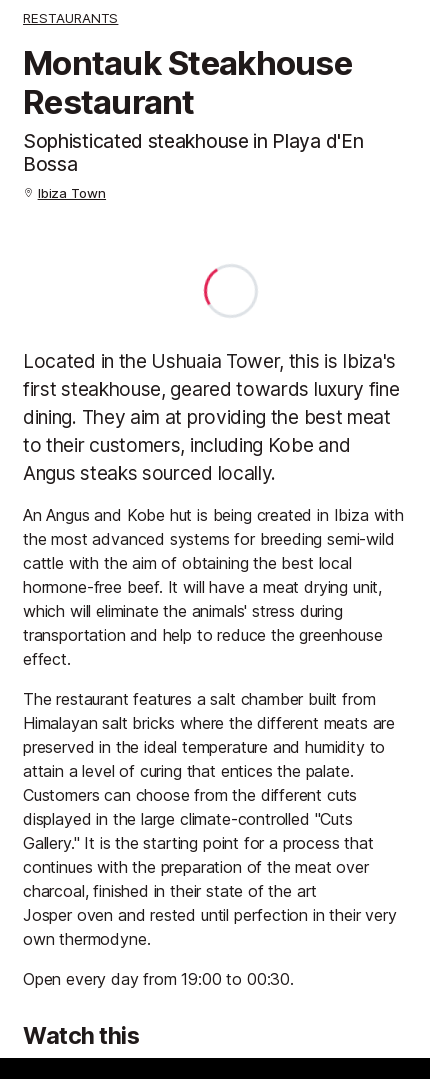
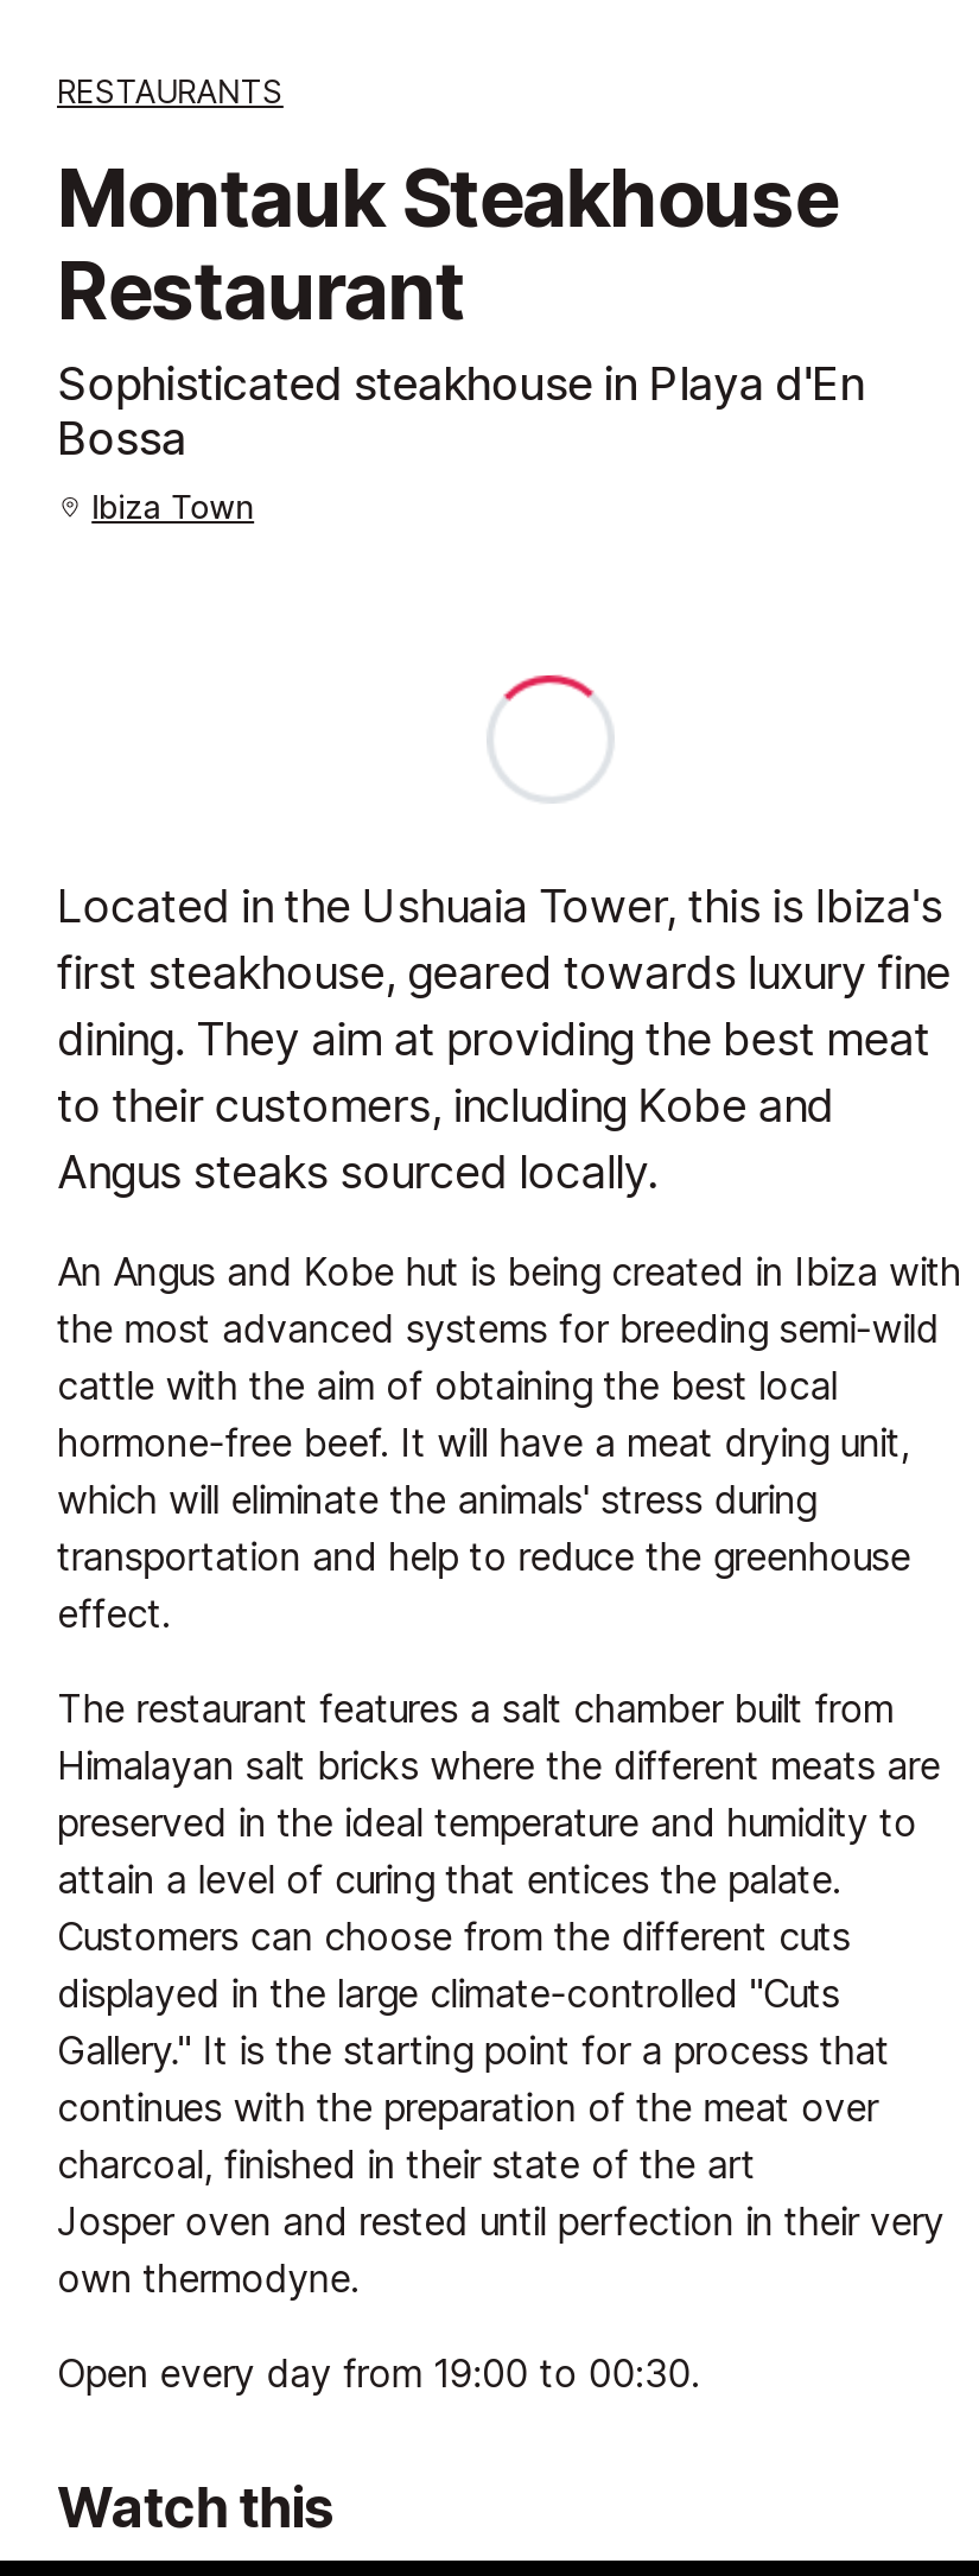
- [image]
+ [image]
